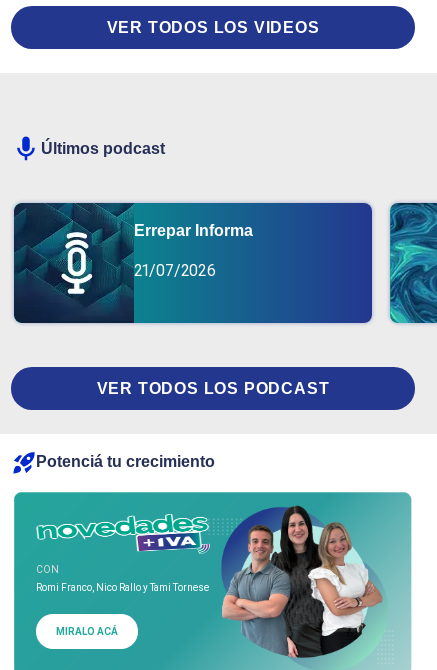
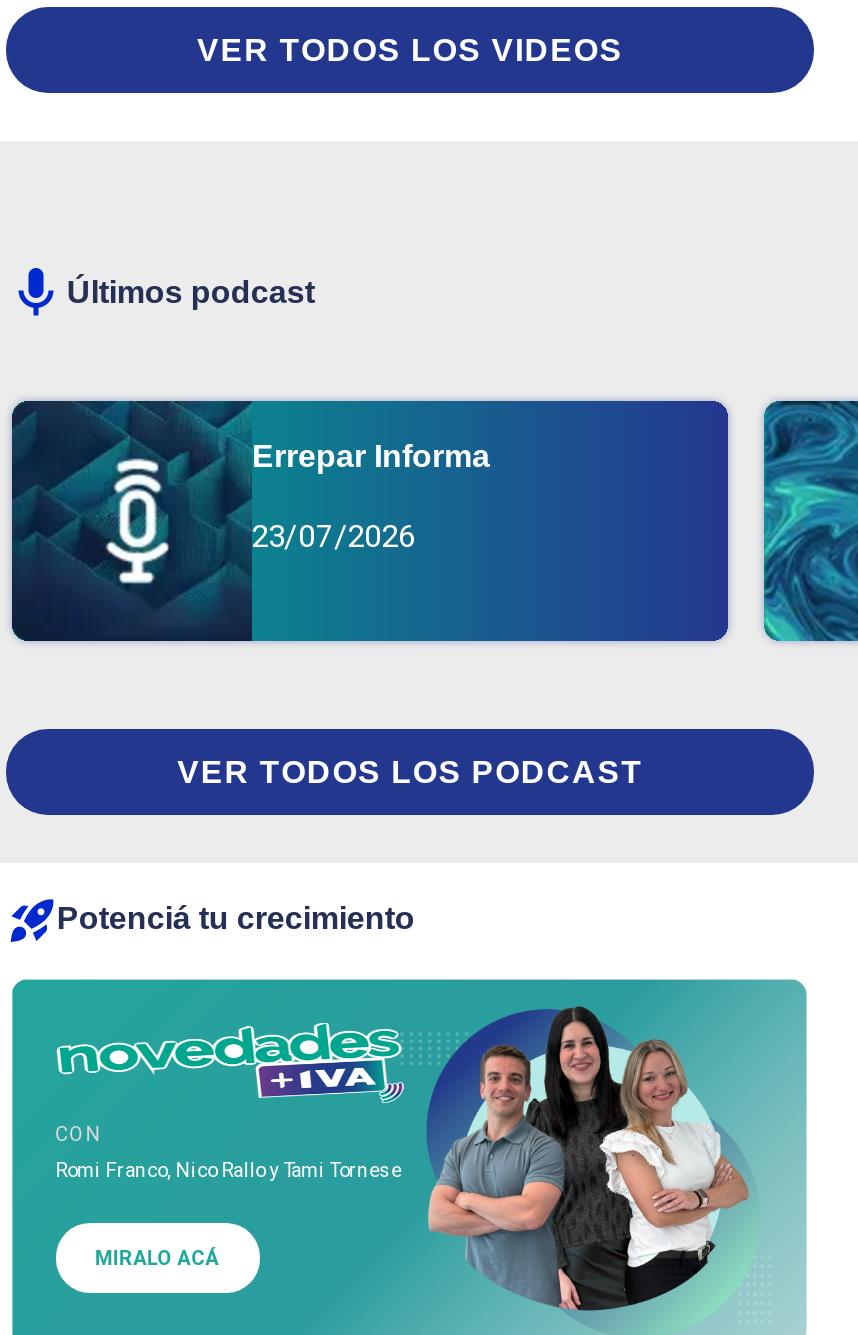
- 21/07/2026
+ 23/07/2026
